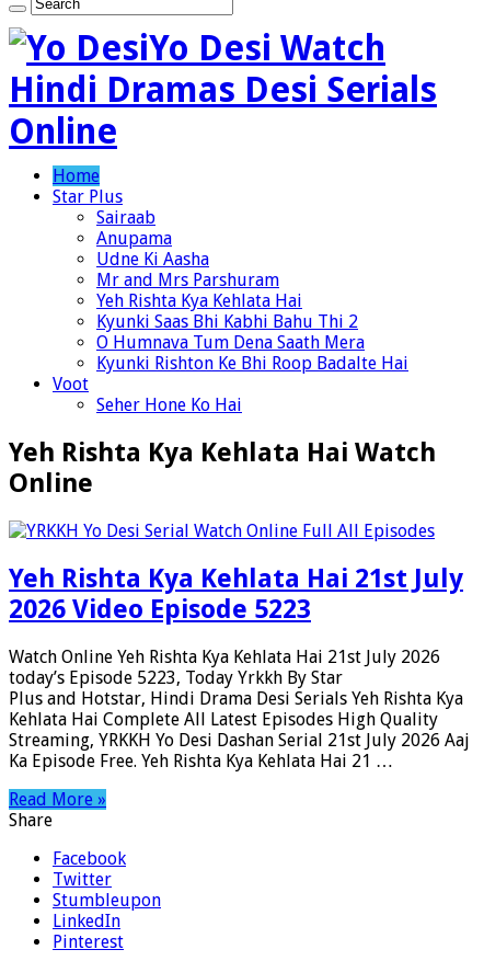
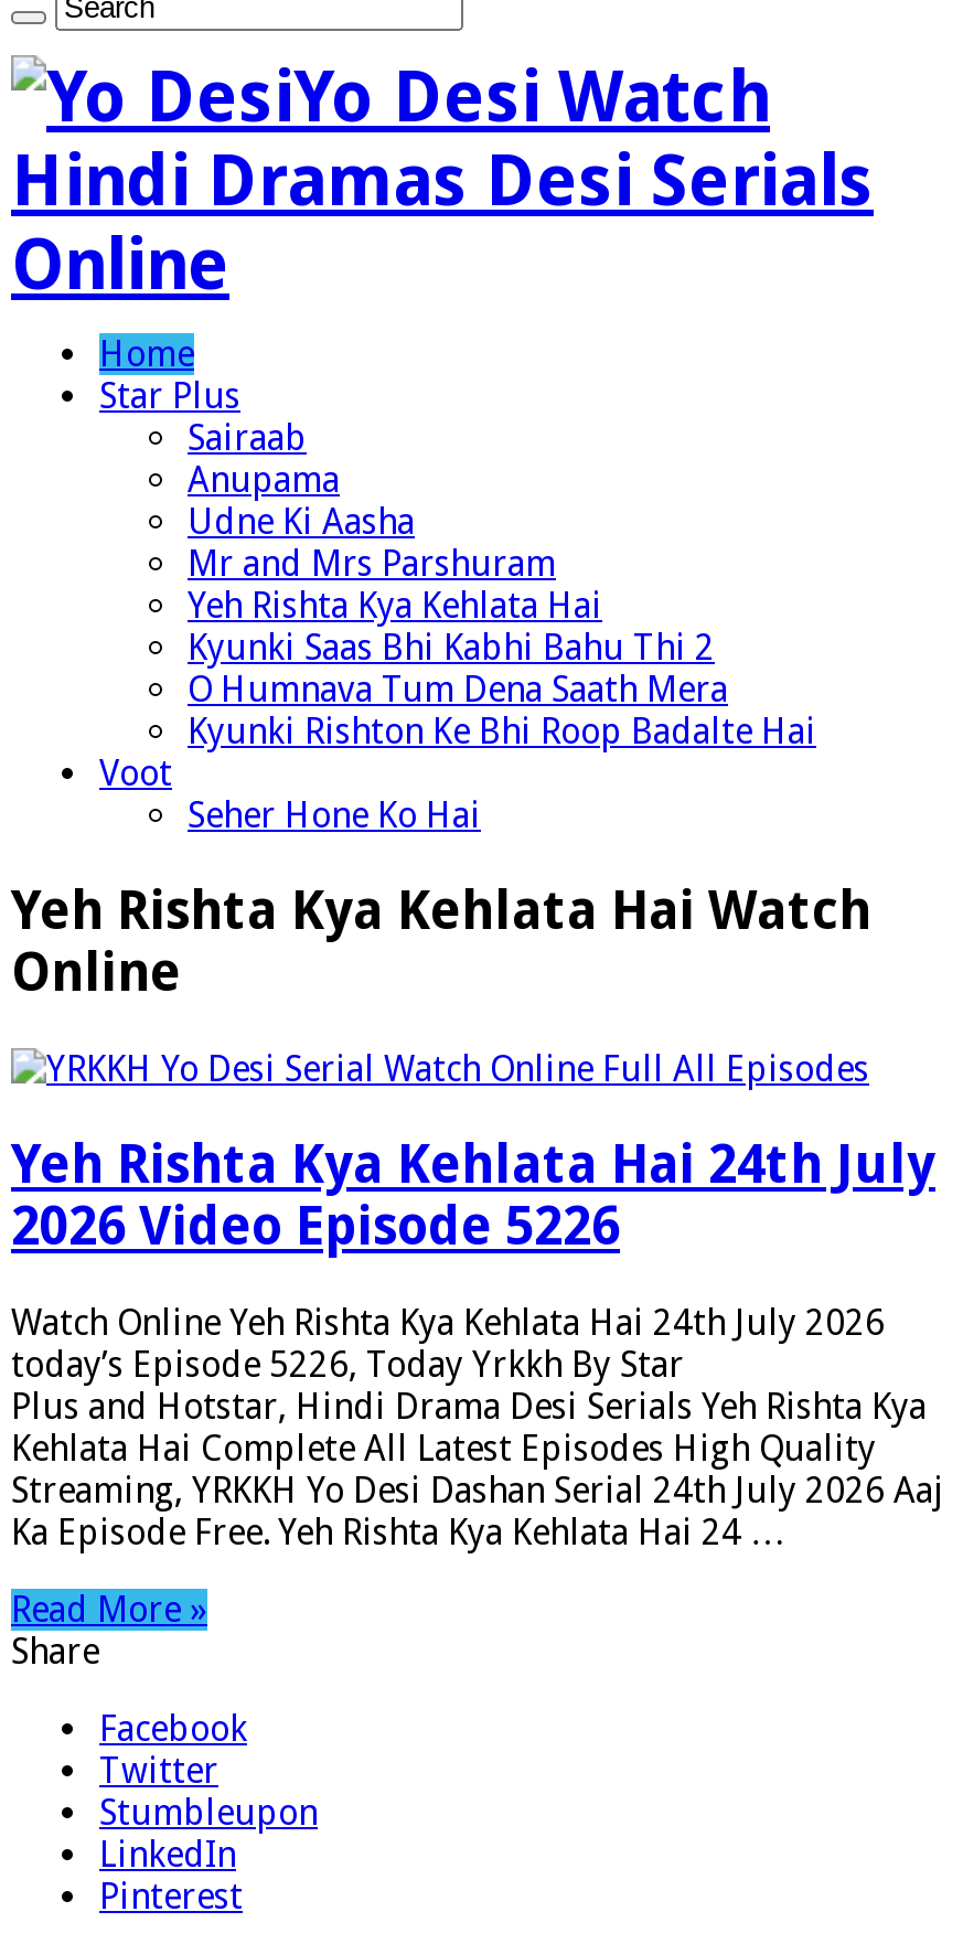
- Yeh Rishta Kya Kehlata Hai 21st July
+ Yeh Rishta Kya Kehlata Hai 24th July

- 2026 Video Episode 5223
+ 2026 Video Episode 5226

- Watch Online Yeh Rishta Kya Kehlata Hai 21st July 2026
+ Watch Online Yeh Rishta Kya Kehlata Hai 24th July 2026

- today’s Episode 5223, Today Yrkkh By Star
+ today’s Episode 5226, Today Yrkkh By Star

- Streaming, YRKKH Yo Desi Dashan Serial 21st July 2026 Aaj
+ Streaming, YRKKH Yo Desi Dashan Serial 24th July 2026 Aaj

- Ka Episode Free. Yeh Rishta Kya Kehlata Hai 21 …
+ Ka Episode Free. Yeh Rishta Kya Kehlata Hai 24 …
